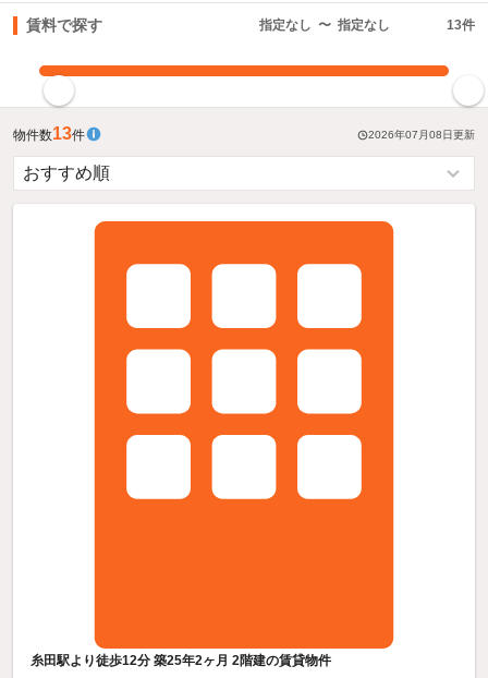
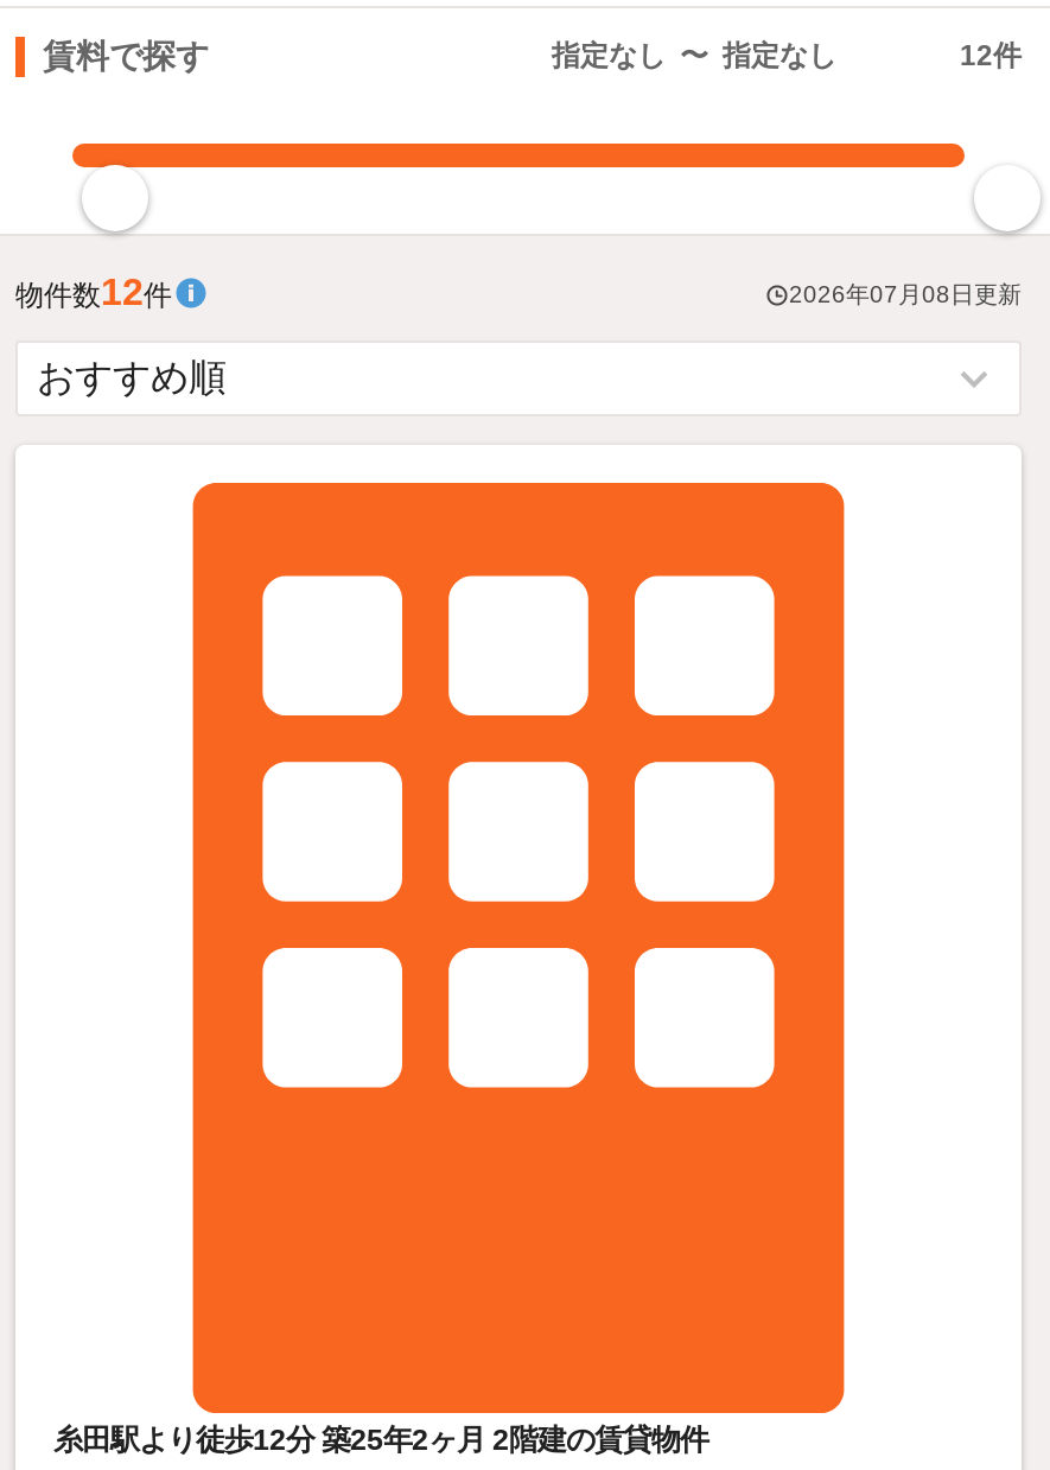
- 13件
+ 12件

- 物件数13件
+ 物件数12件
